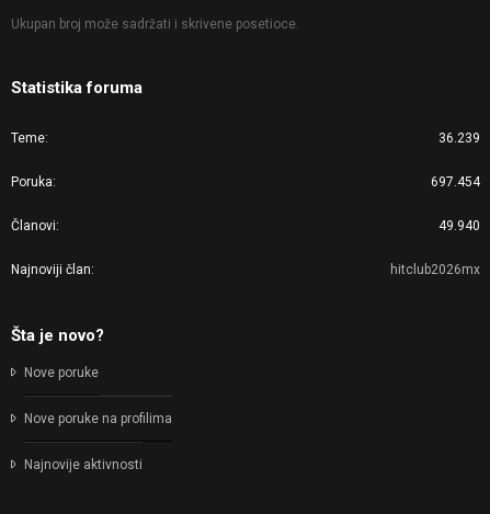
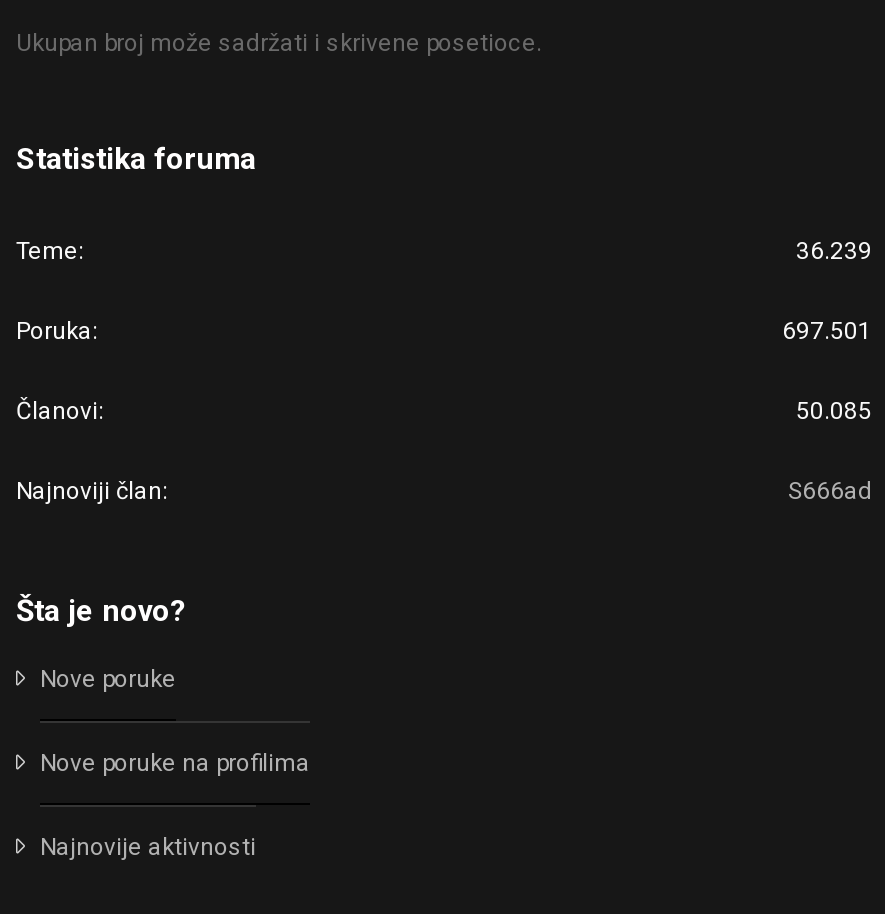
- 697.454
+ 697.501

- 49.940
+ 50.085

- hitclub2026mx
+ S666ad
